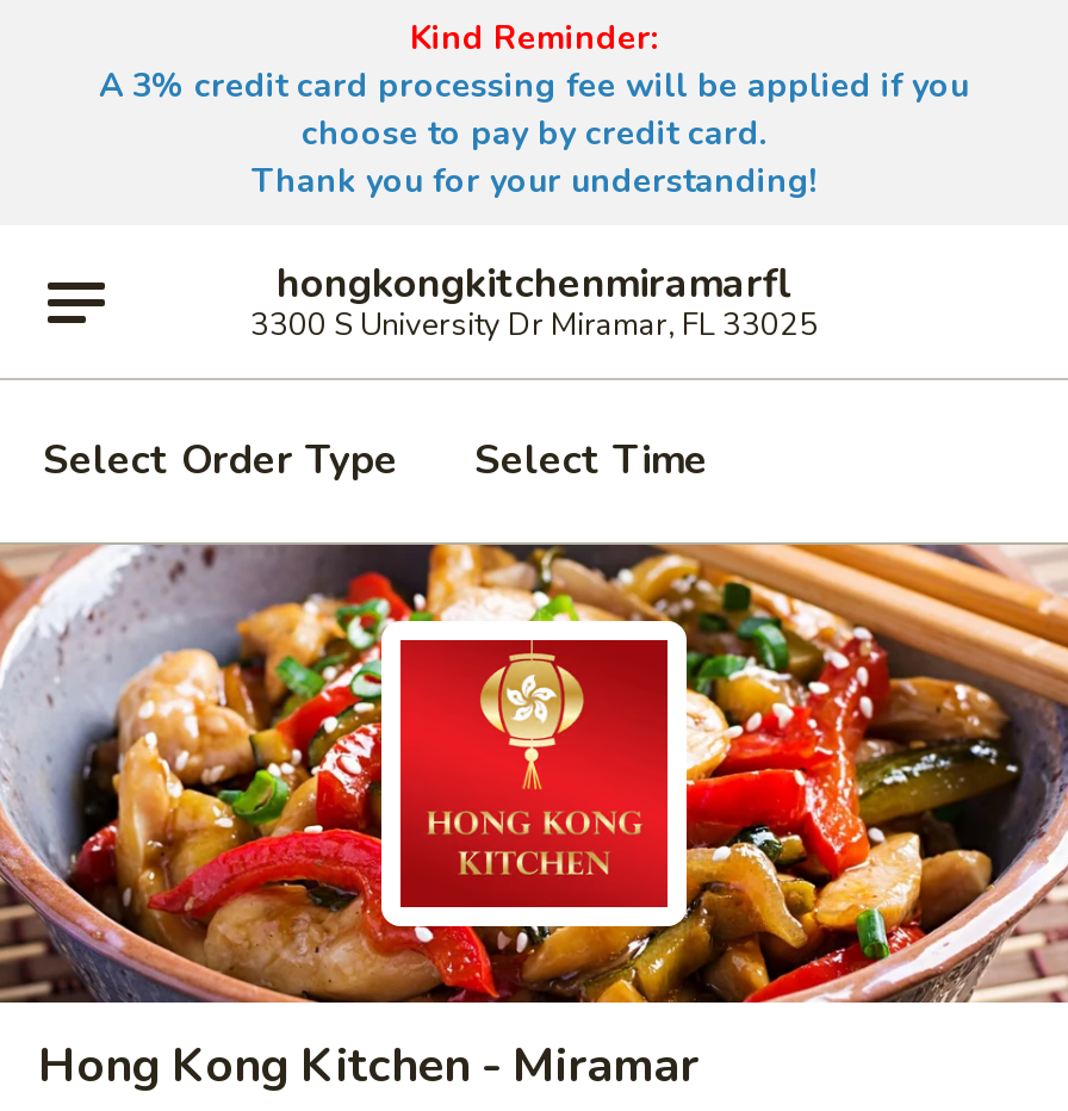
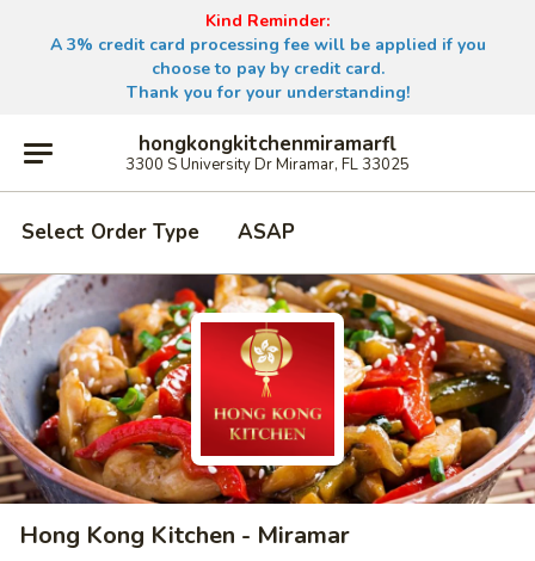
- Select Time
+ ASAP
